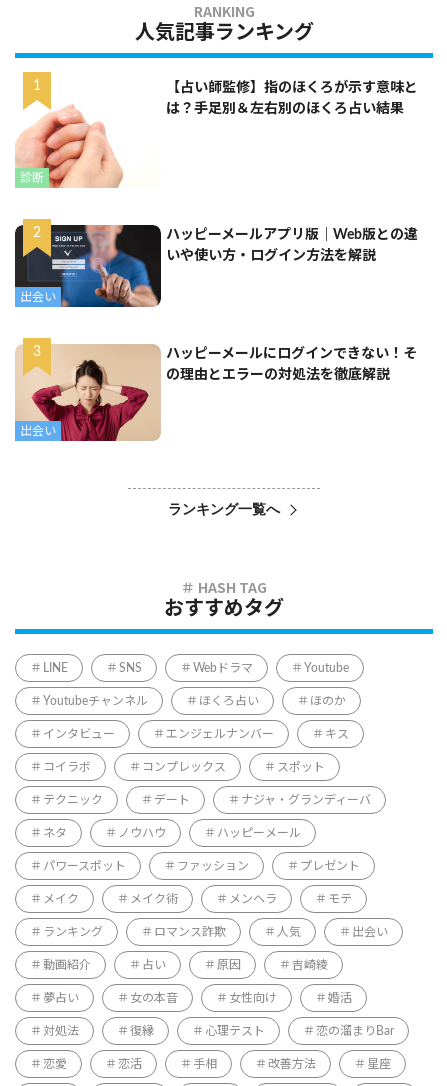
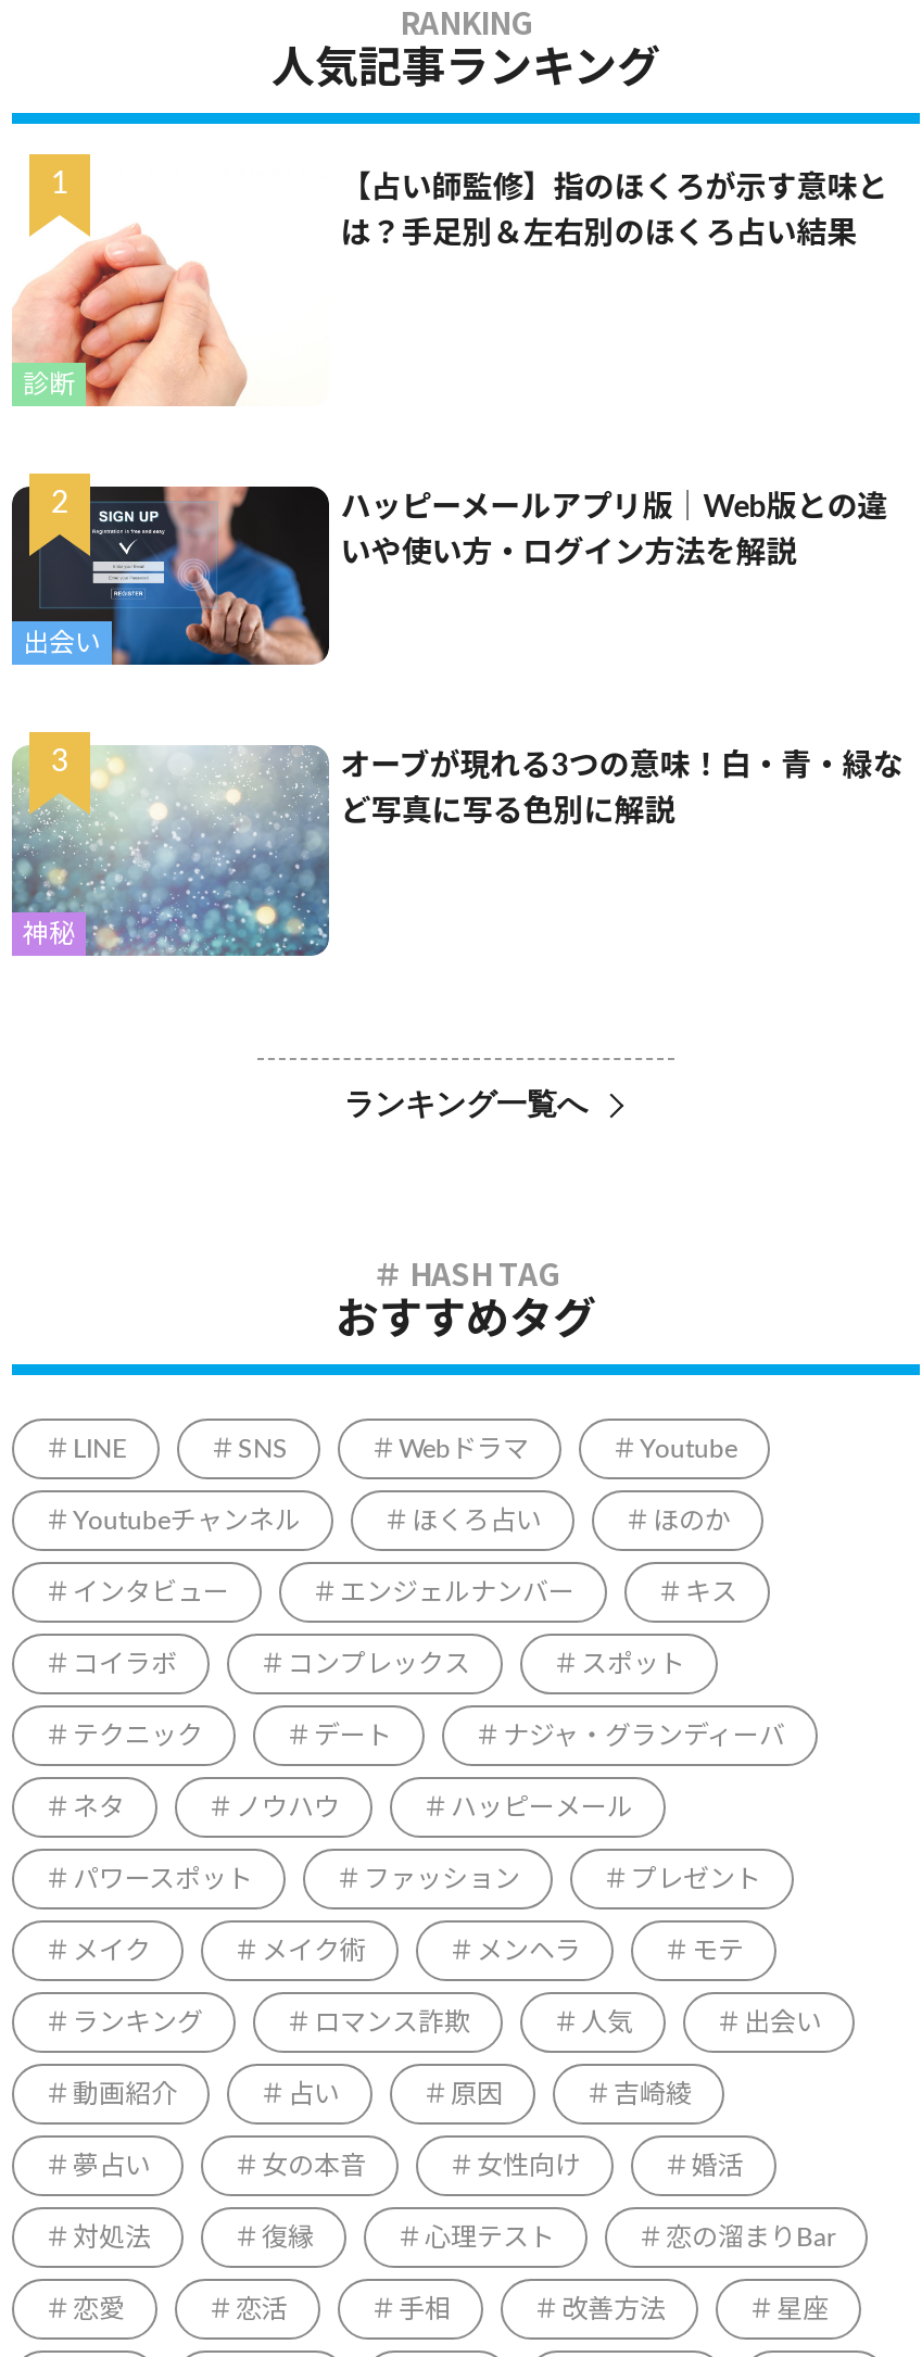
- [image]
- 出会い
+ [image]
+ 神秘

- ハッピーメールにログインできない！そ
+ オーブが現れる3つの意味！白・青・緑な

- の理由とエラーの対処法を徹底解説
+ ど写真に写る色別に解説
